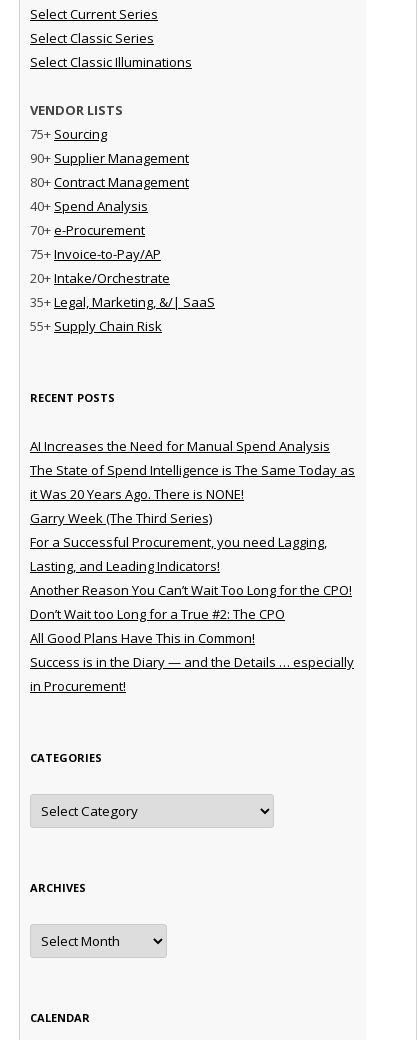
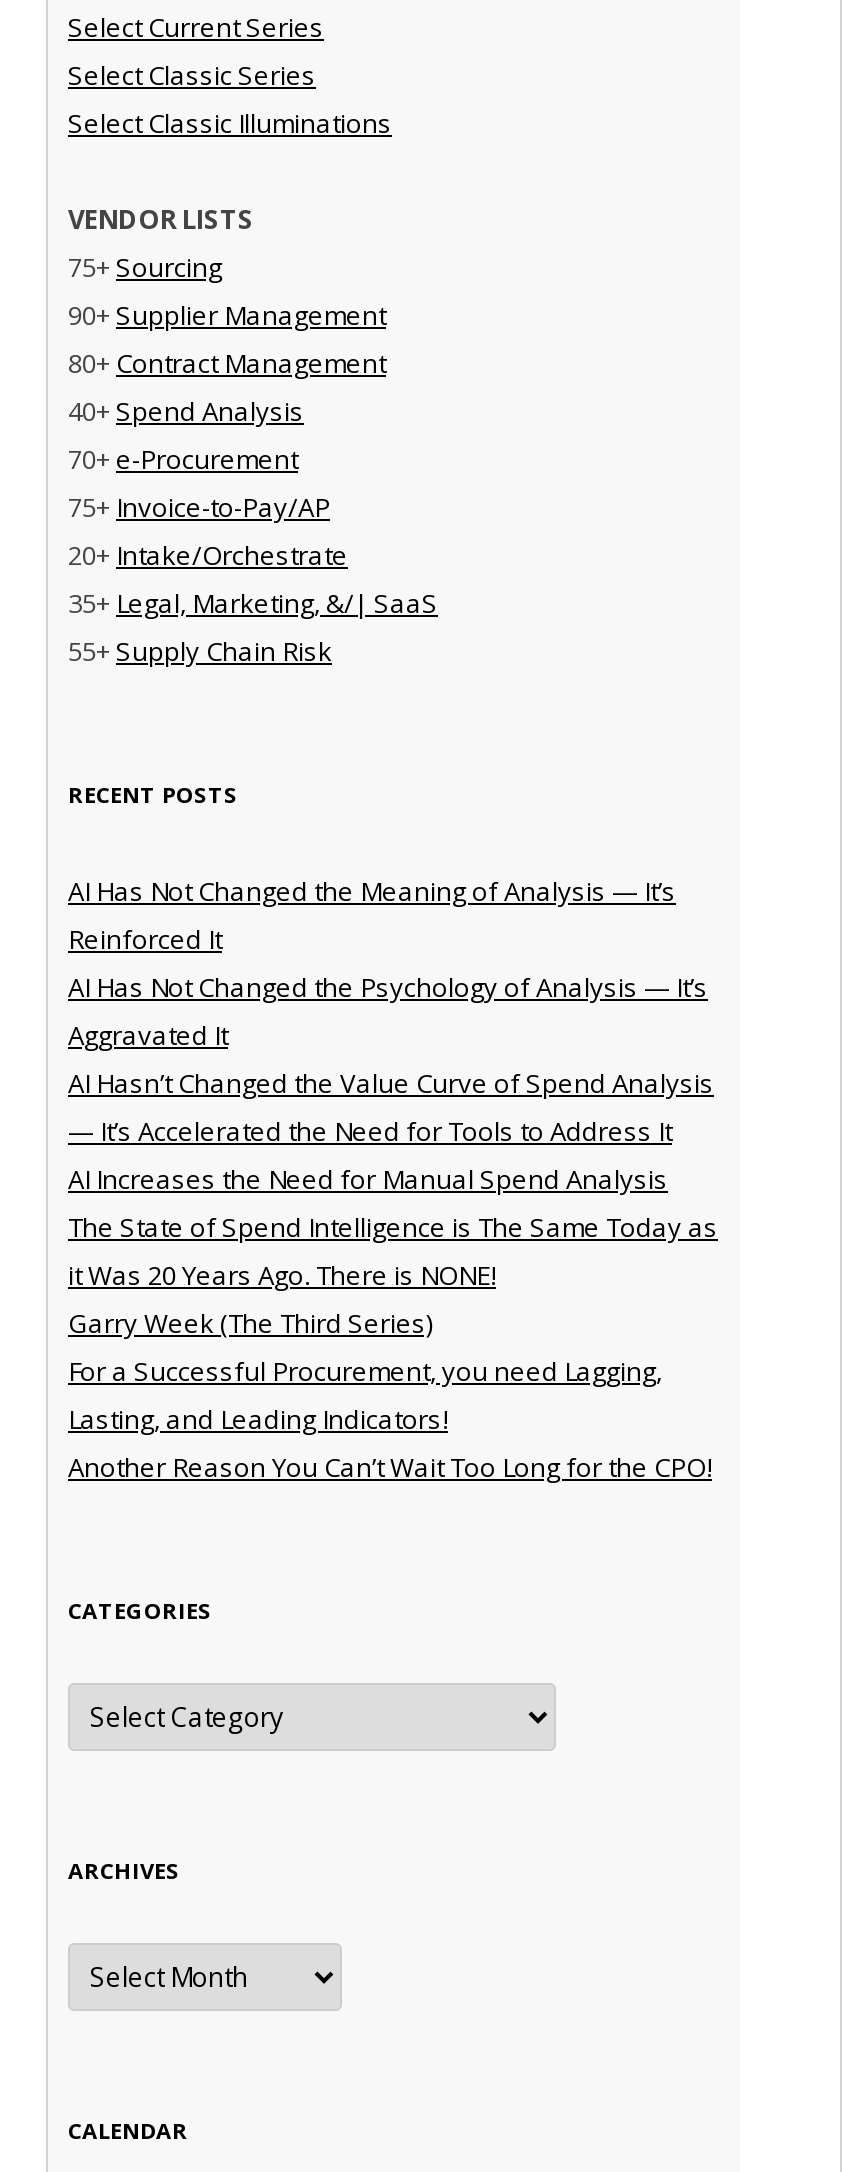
+ AI Has Not Changed the Meaning of Analysis — It’s
+ Reinforced It
+ AI Has Not Changed the Psychology of Analysis — It’s
+ Aggravated It
+ AI Hasn’t Changed the Value Curve of Spend Analysis
+ — It’s Accelerated the Need for Tools to Address It

moved down: AI Increases the Need for Manual Spend Analysis | The State of Spend Intelligence is The Same Today as | it Was 20 Years Ago. There is NONE! | Garry Week (The Third Series) | For a Successful Procurement, you need Lagging, | Lasting, and Leading Indicators! | Another Reason You Can’t Wait Too Long for the CPO!

- Don’t Wait too Long for a True #2: The CPO
- All Good Plans Have This in Common!
- Success is in the Diary — and the Details … especially
- in Procurement!
